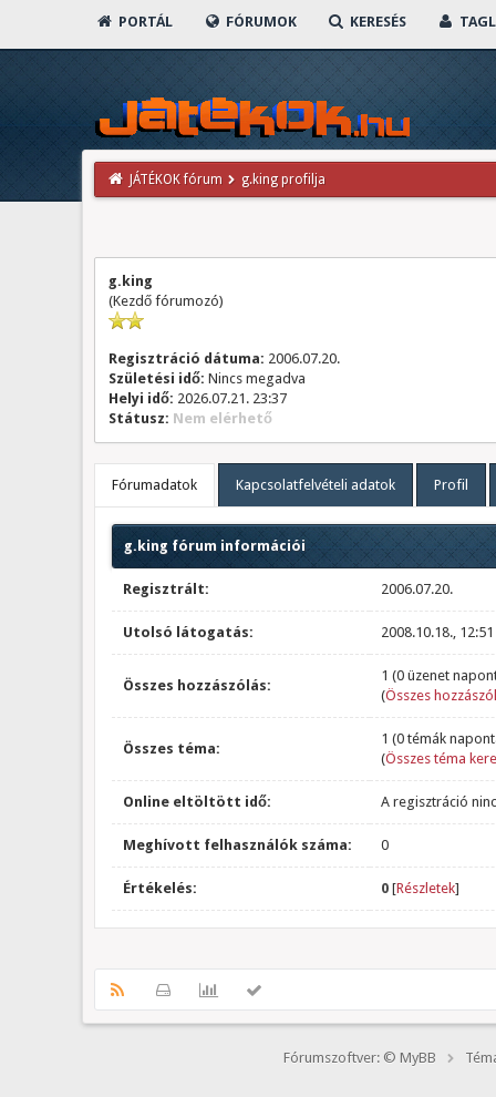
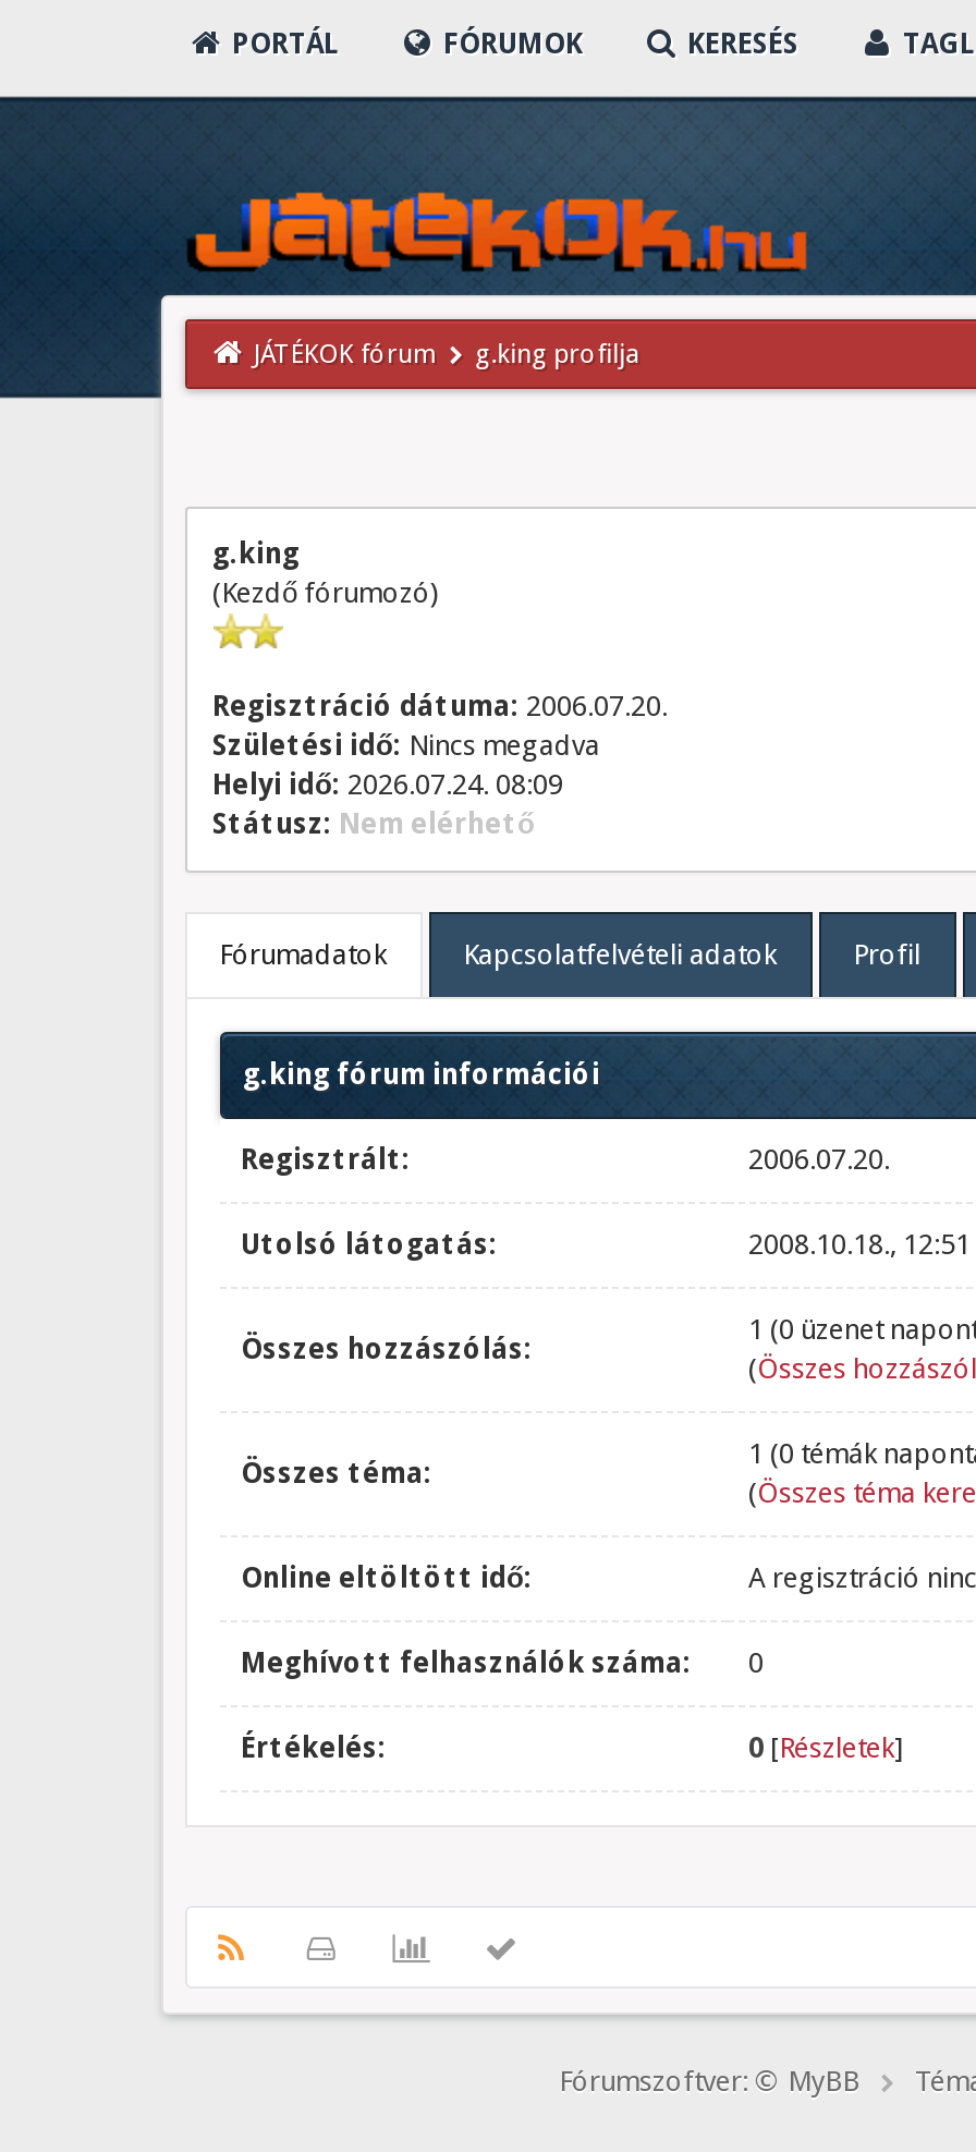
- Helyi idő: 2026.07.21. 23:37
+ Helyi idő: 2026.07.24. 08:09
